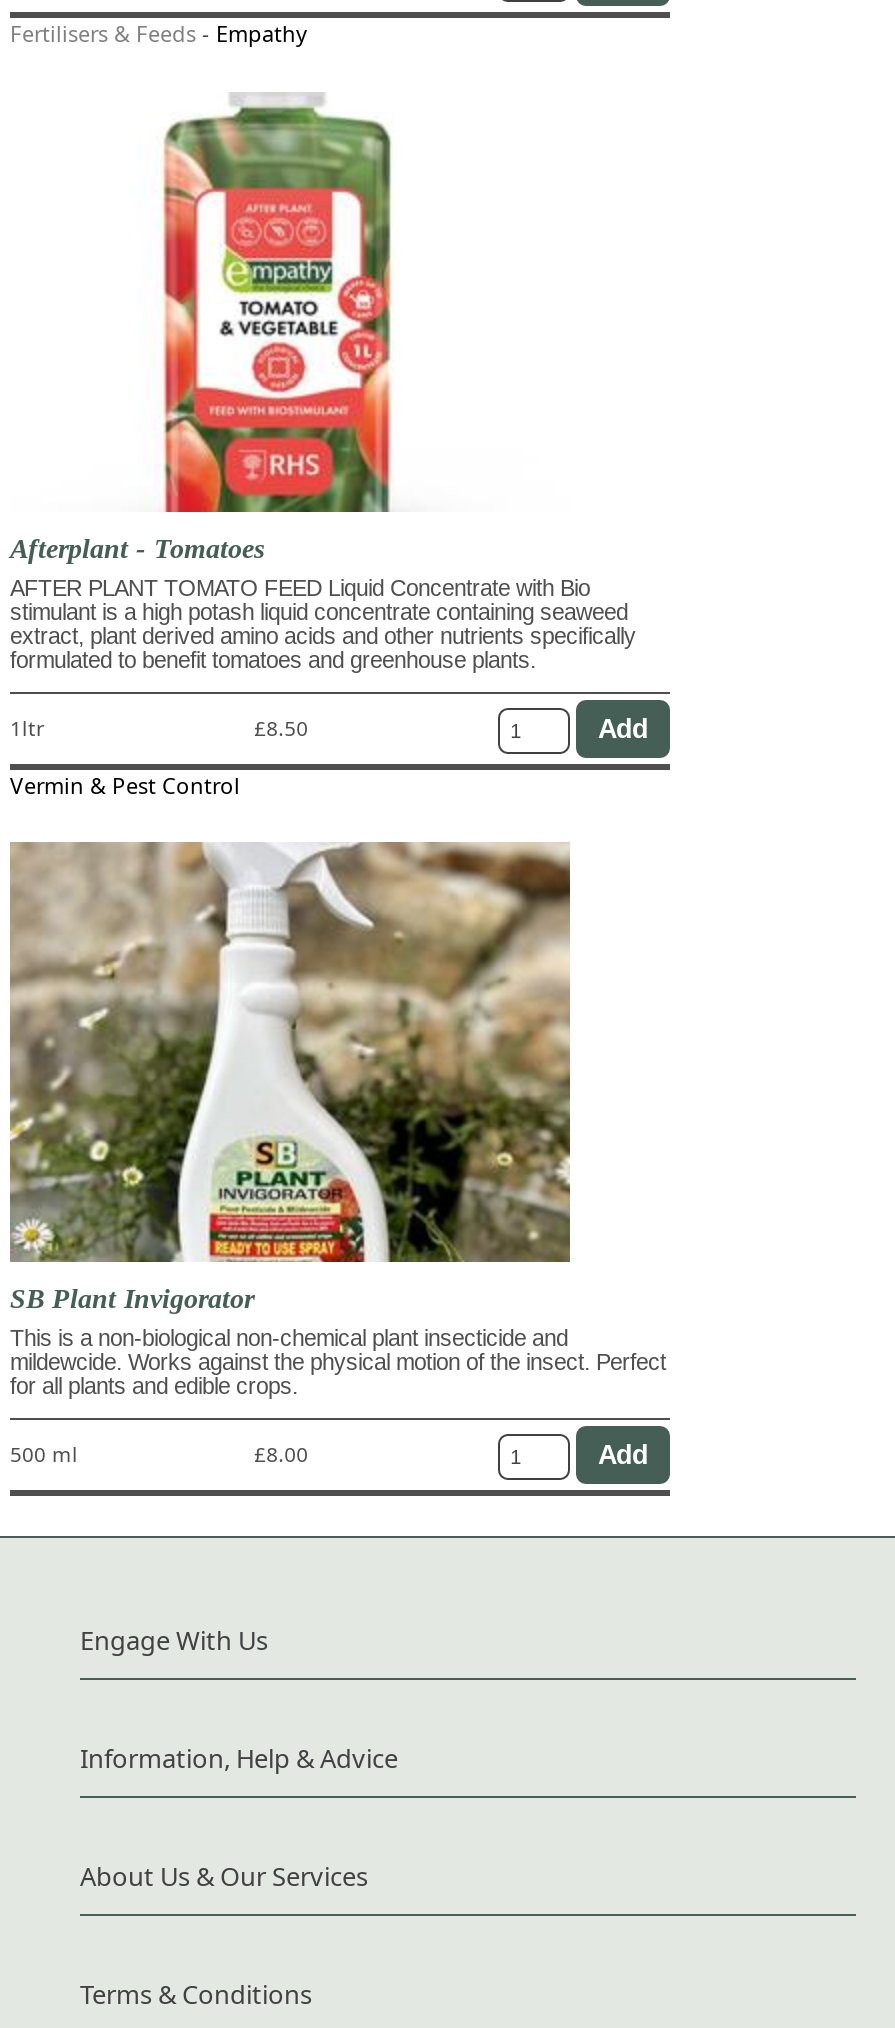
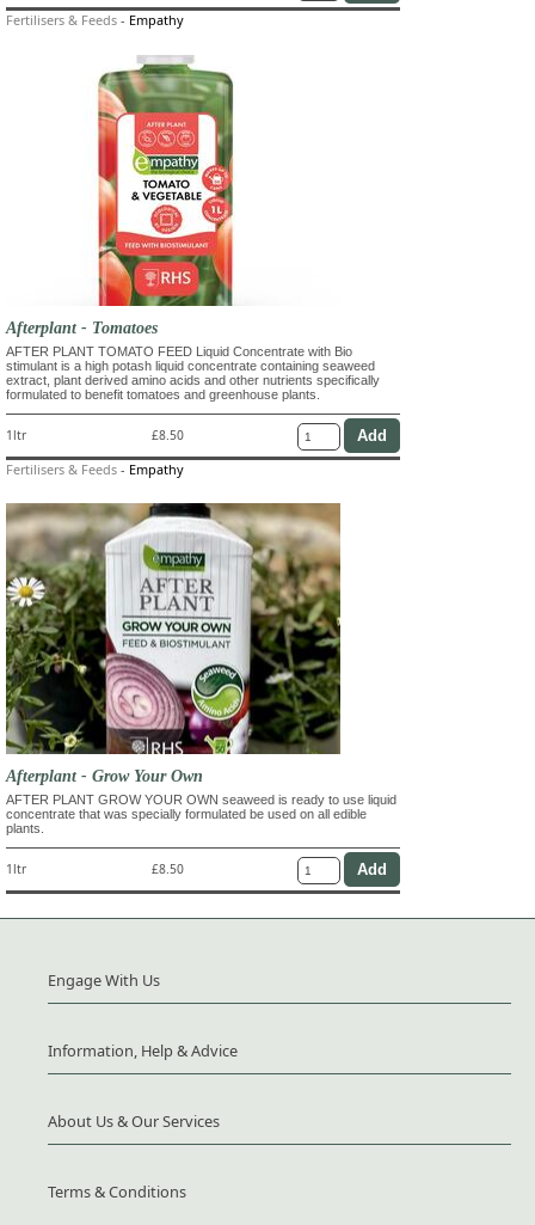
- Vermin & Pest Control
+ Fertilisers & Feeds-Empathy

- [image]
- SB Plant Invigorator
- This is a non-biological non-chemical plant insecticide and
- mildewcide. Works against the physical motion of the insect. Perfect
- for all plants and edible crops.
+ [image]
+ Afterplant - Grow Your Own
+ AFTER PLANT GROW YOUR OWN seaweed is ready to use liquid
+ concentrate that was specially formulated be used on all edible
+ plants.

- 500 ml
- £8.00
+ 1ltr
+ £8.50
